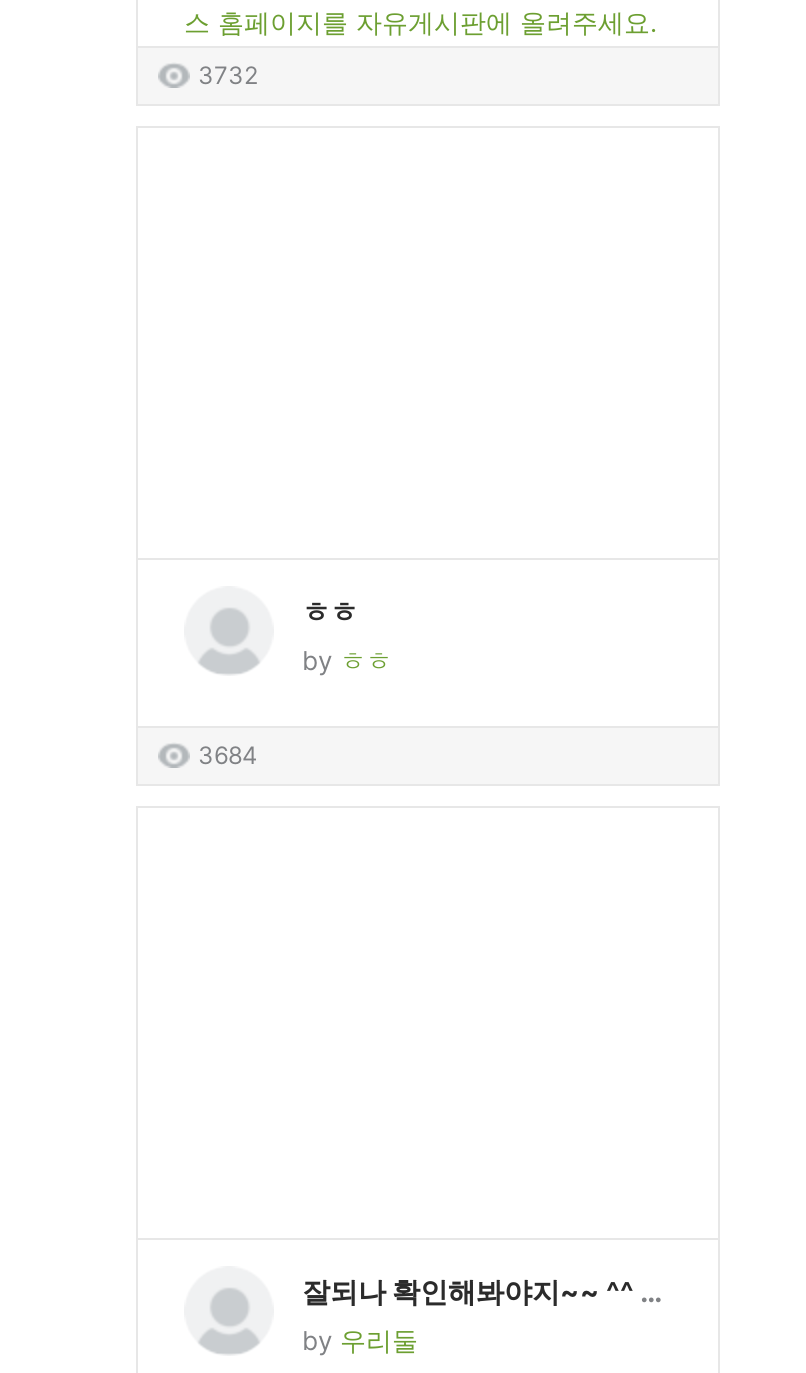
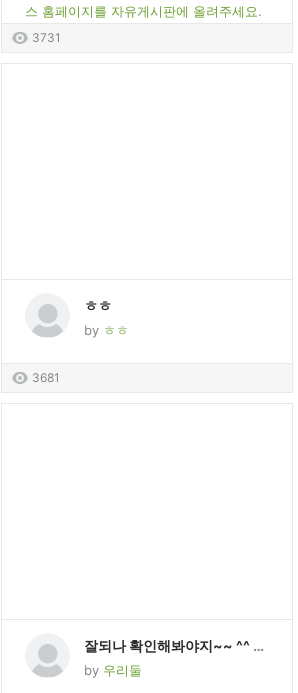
- 3732
+ 3731

- 3684
+ 3681
